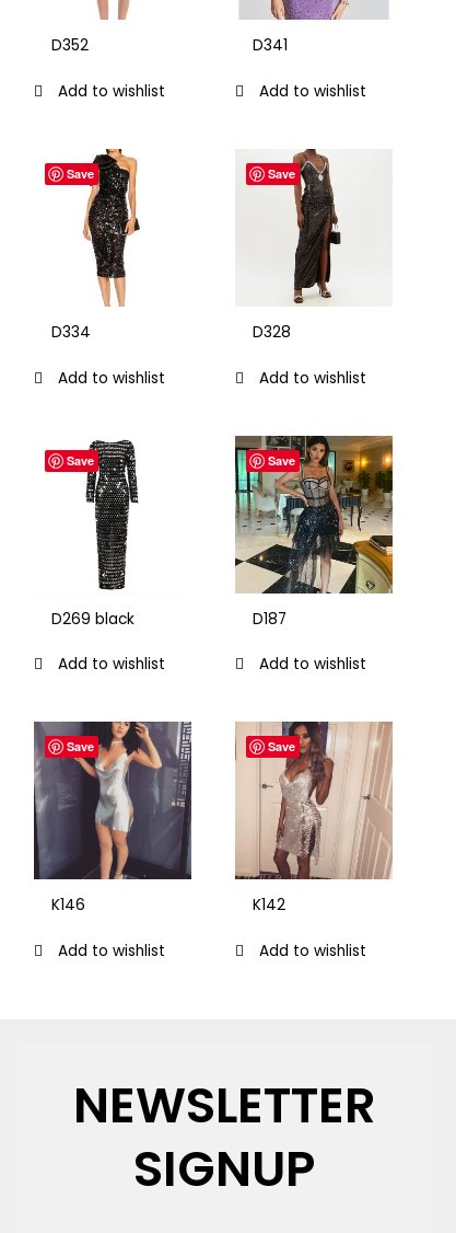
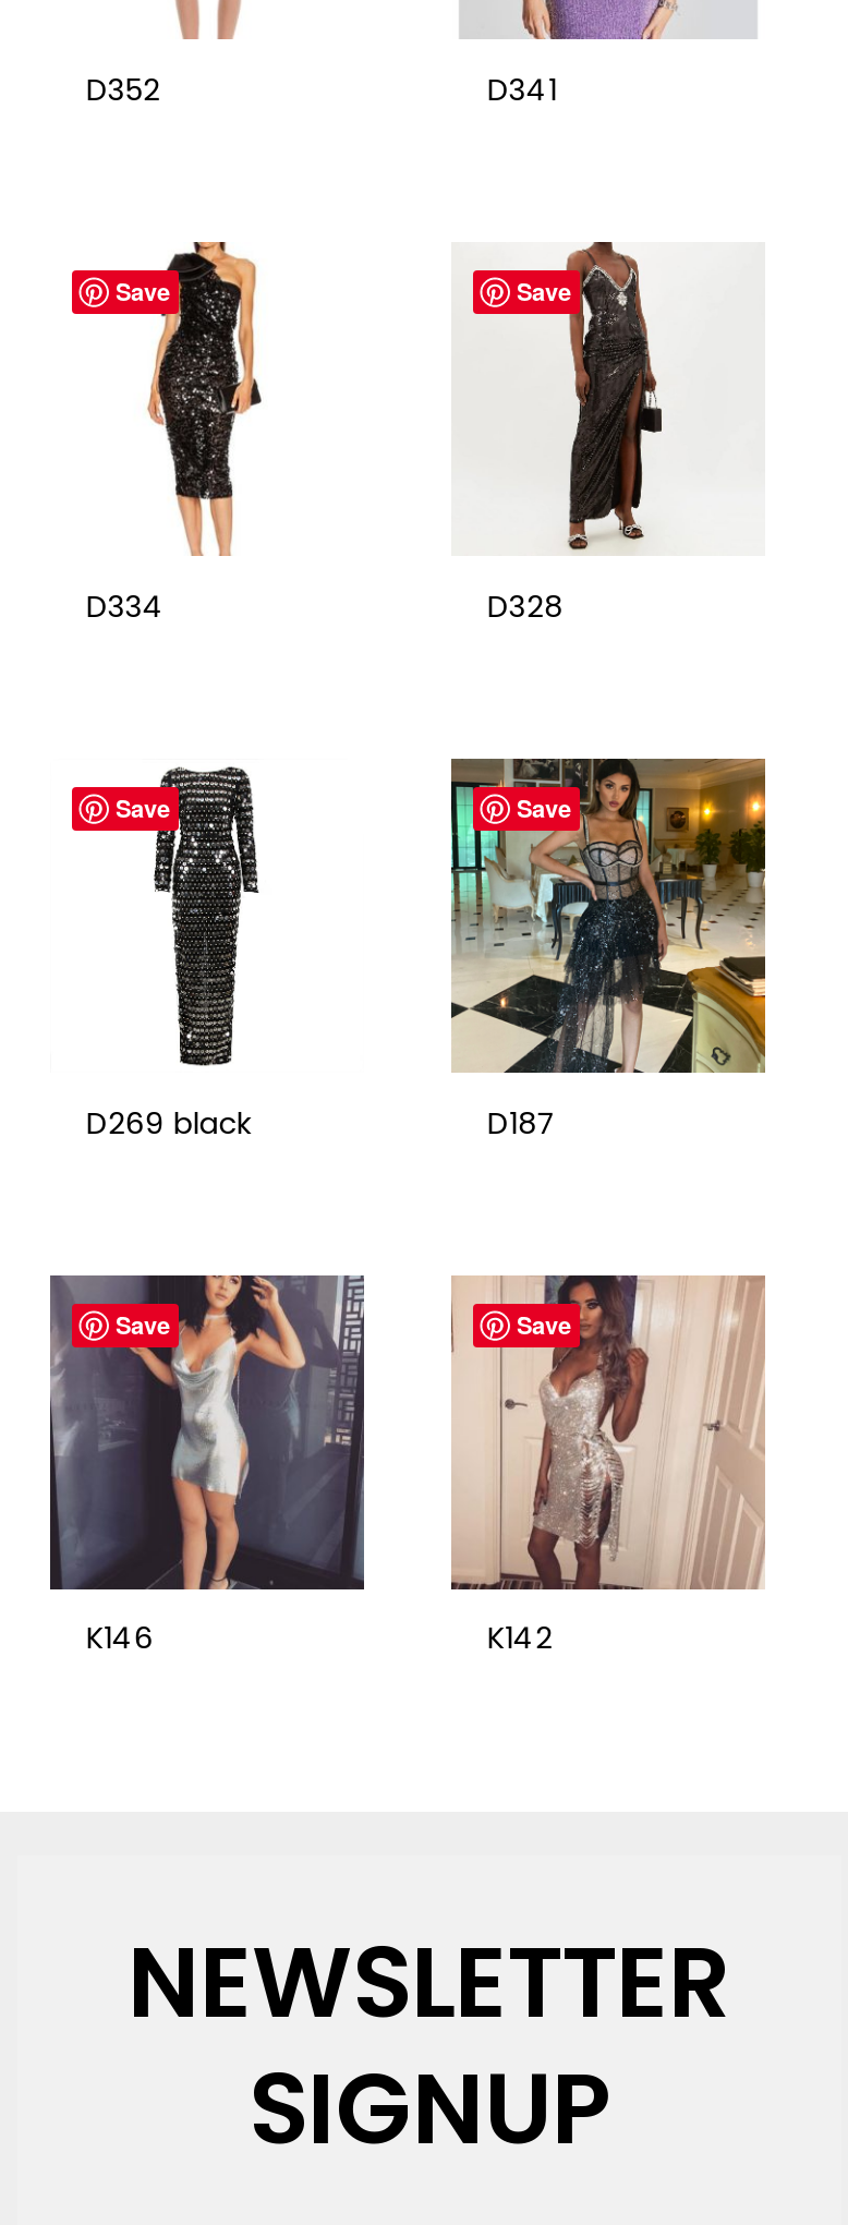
- Add to wishlist

- Add to wishlist

- Add to wishlist

- Add to wishlist

- Add to wishlist

- Add to wishlist

- Add to wishlist

- Add to wishlist
